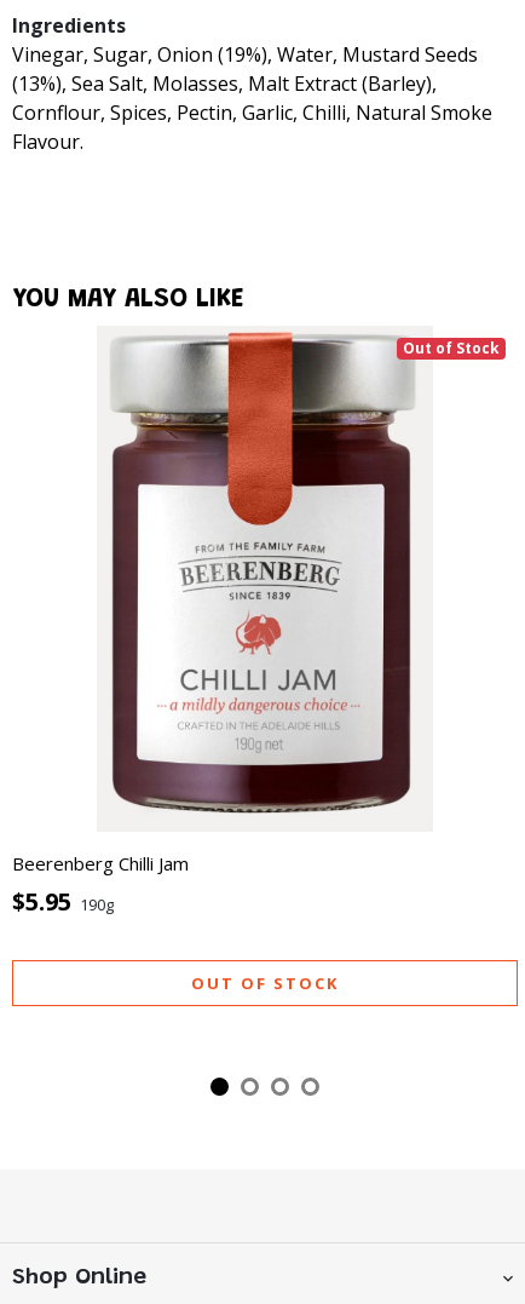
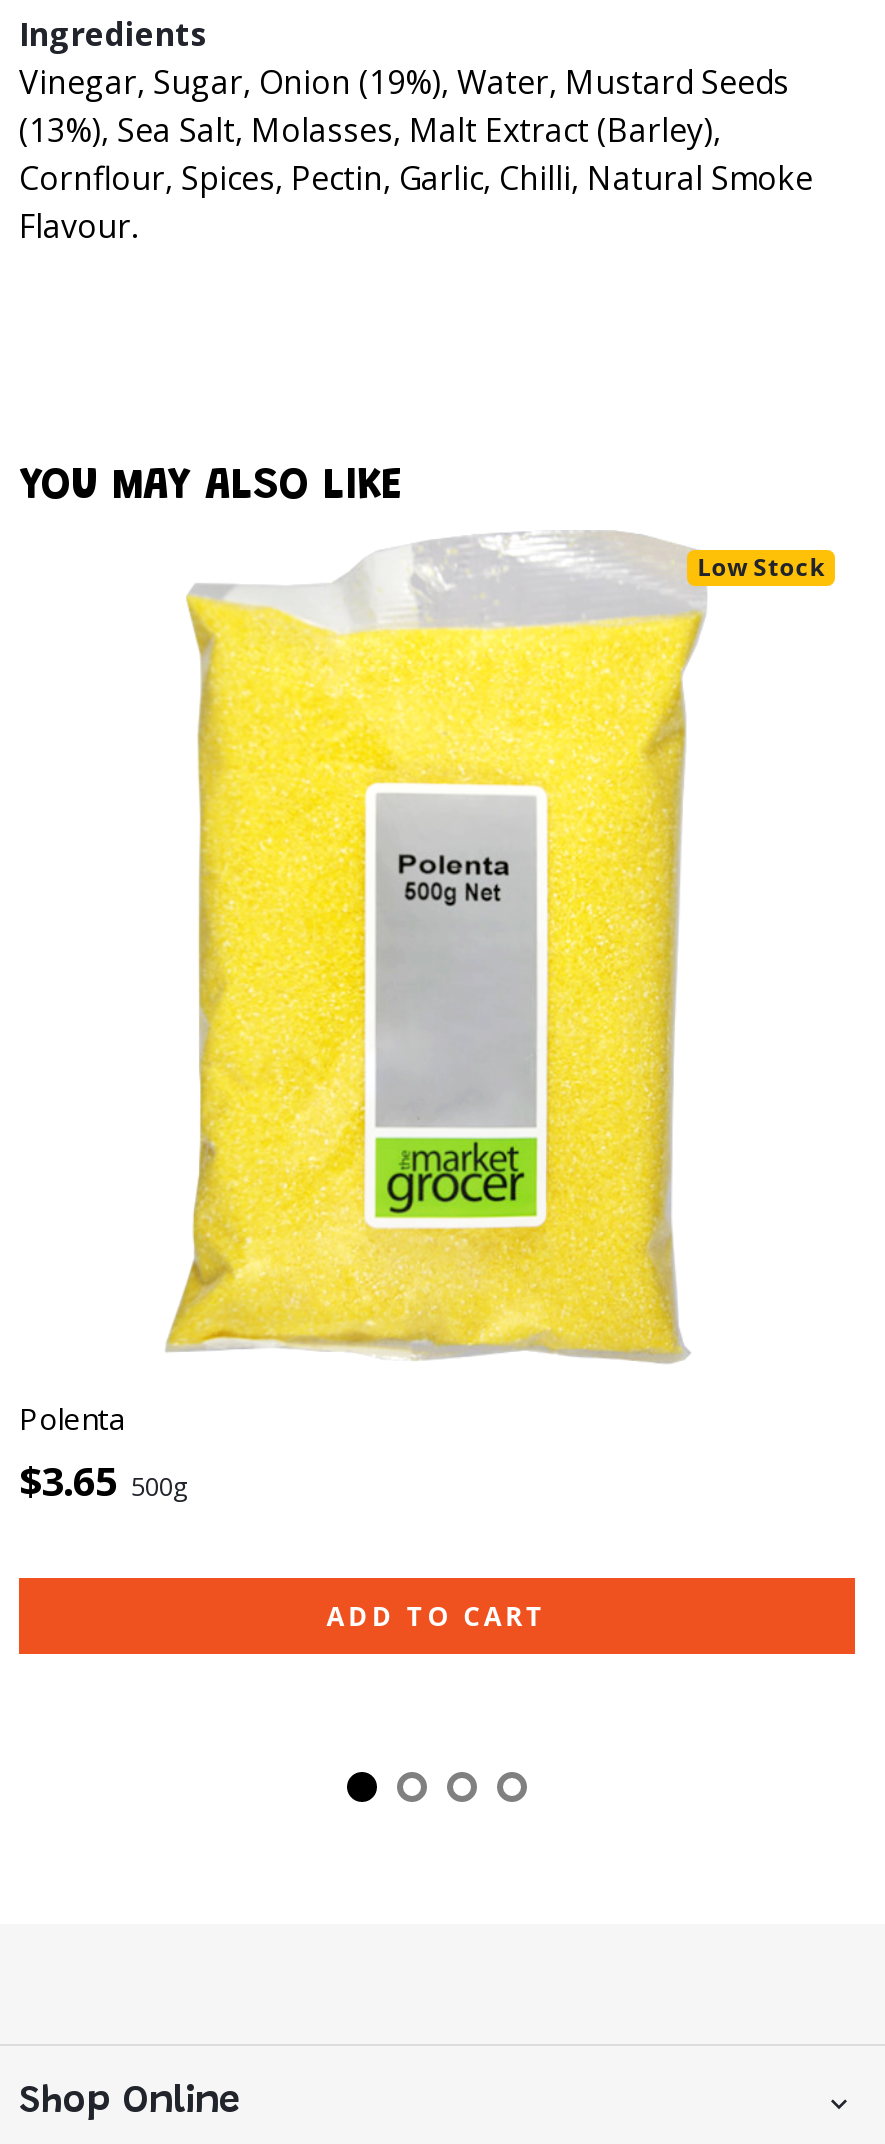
- [image]
- Out of Stock
+ [image]
+ Low Stock

- Beerenberg Chilli Jam
- $5.95 190g
+ Polenta
+ $3.65 500g

- OUT OF STOCK
+ ADD TO CART
